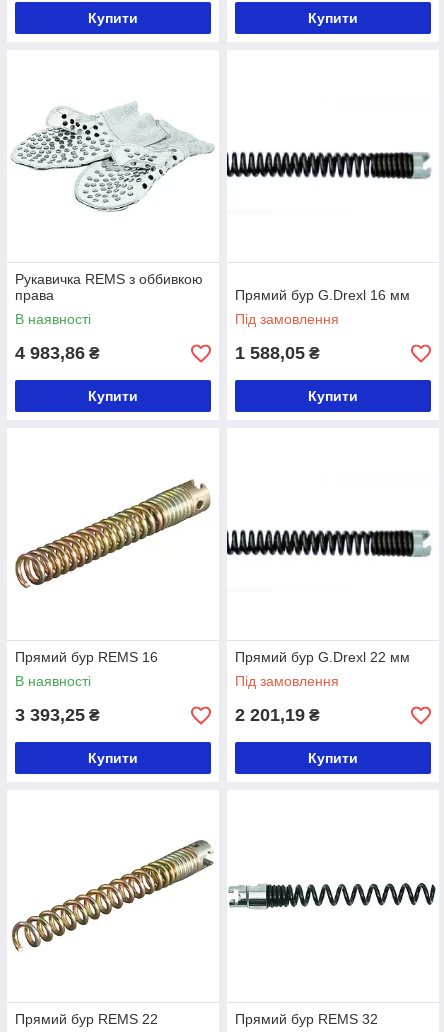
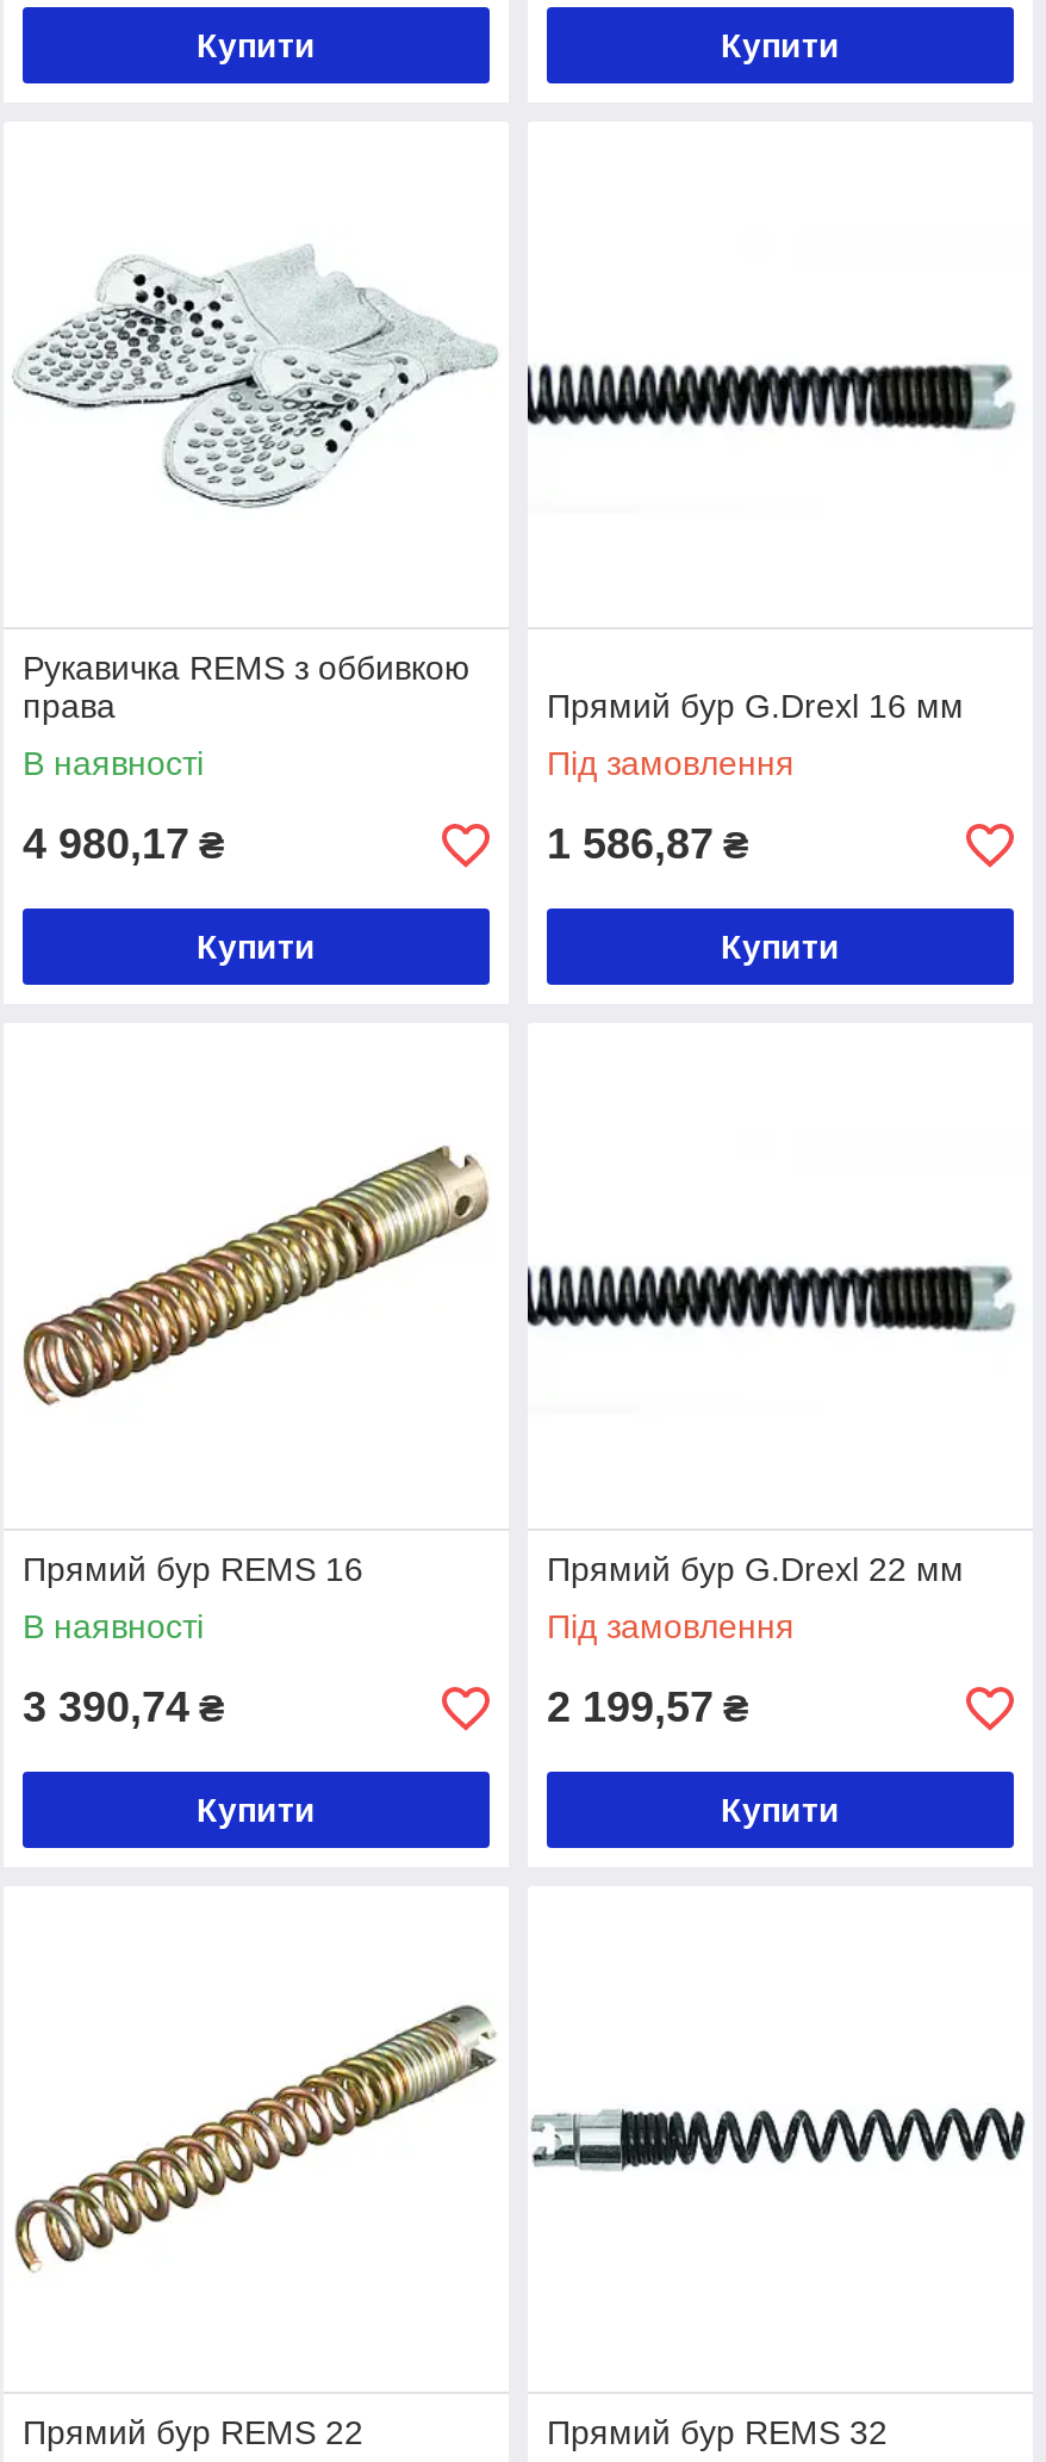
- 4 983,86 ₴
+ 4 980,17 ₴

- 1 588,05 ₴
+ 1 586,87 ₴

- 3 393,25 ₴
+ 3 390,74 ₴

- 2 201,19 ₴
+ 2 199,57 ₴
